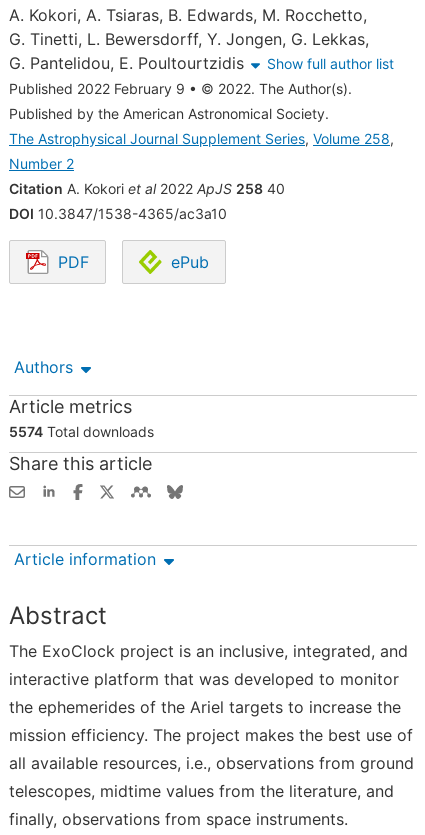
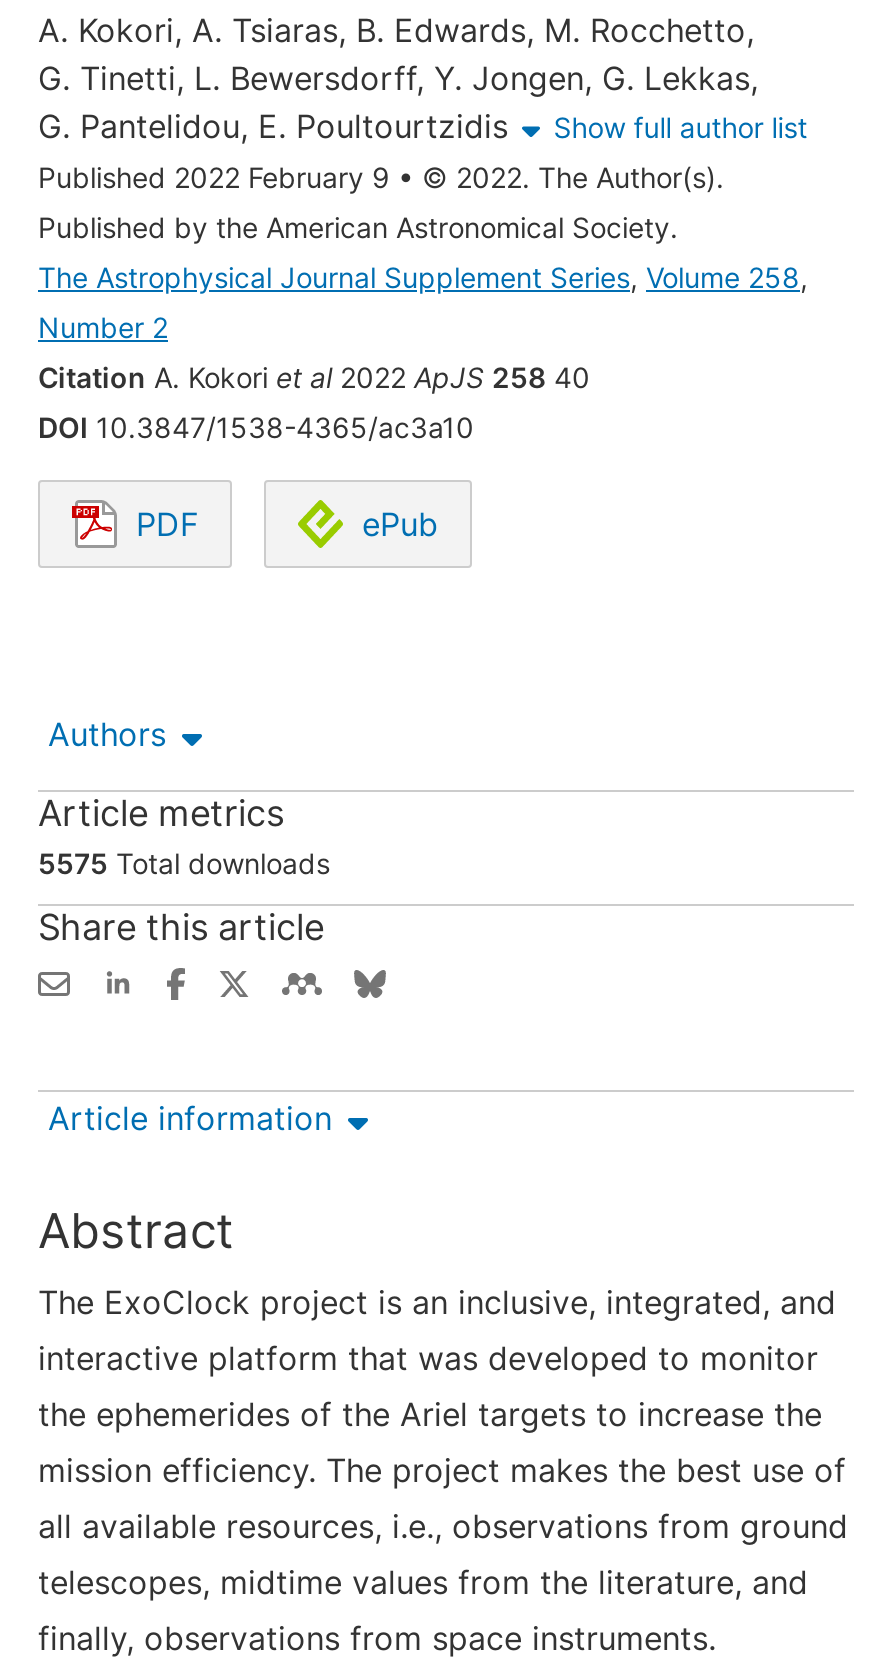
- 5574 Total downloads
+ 5575 Total downloads
